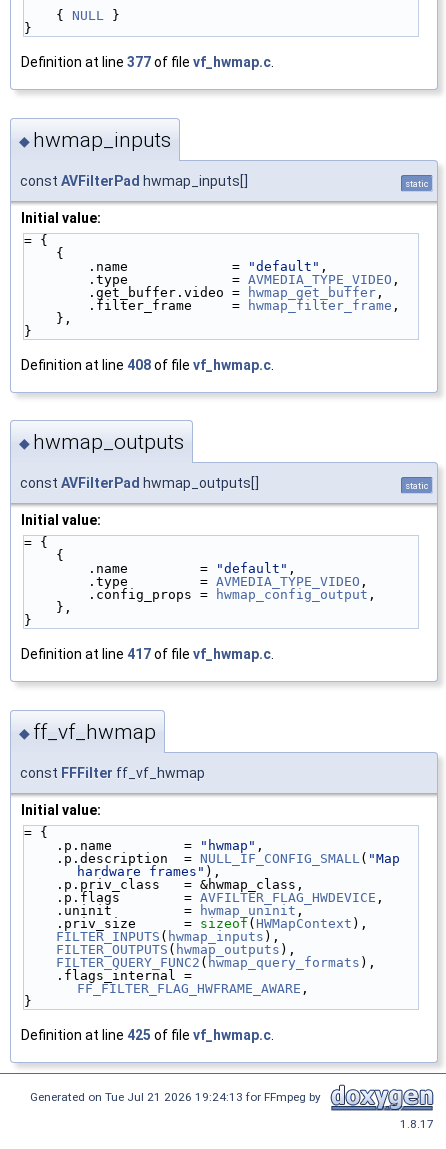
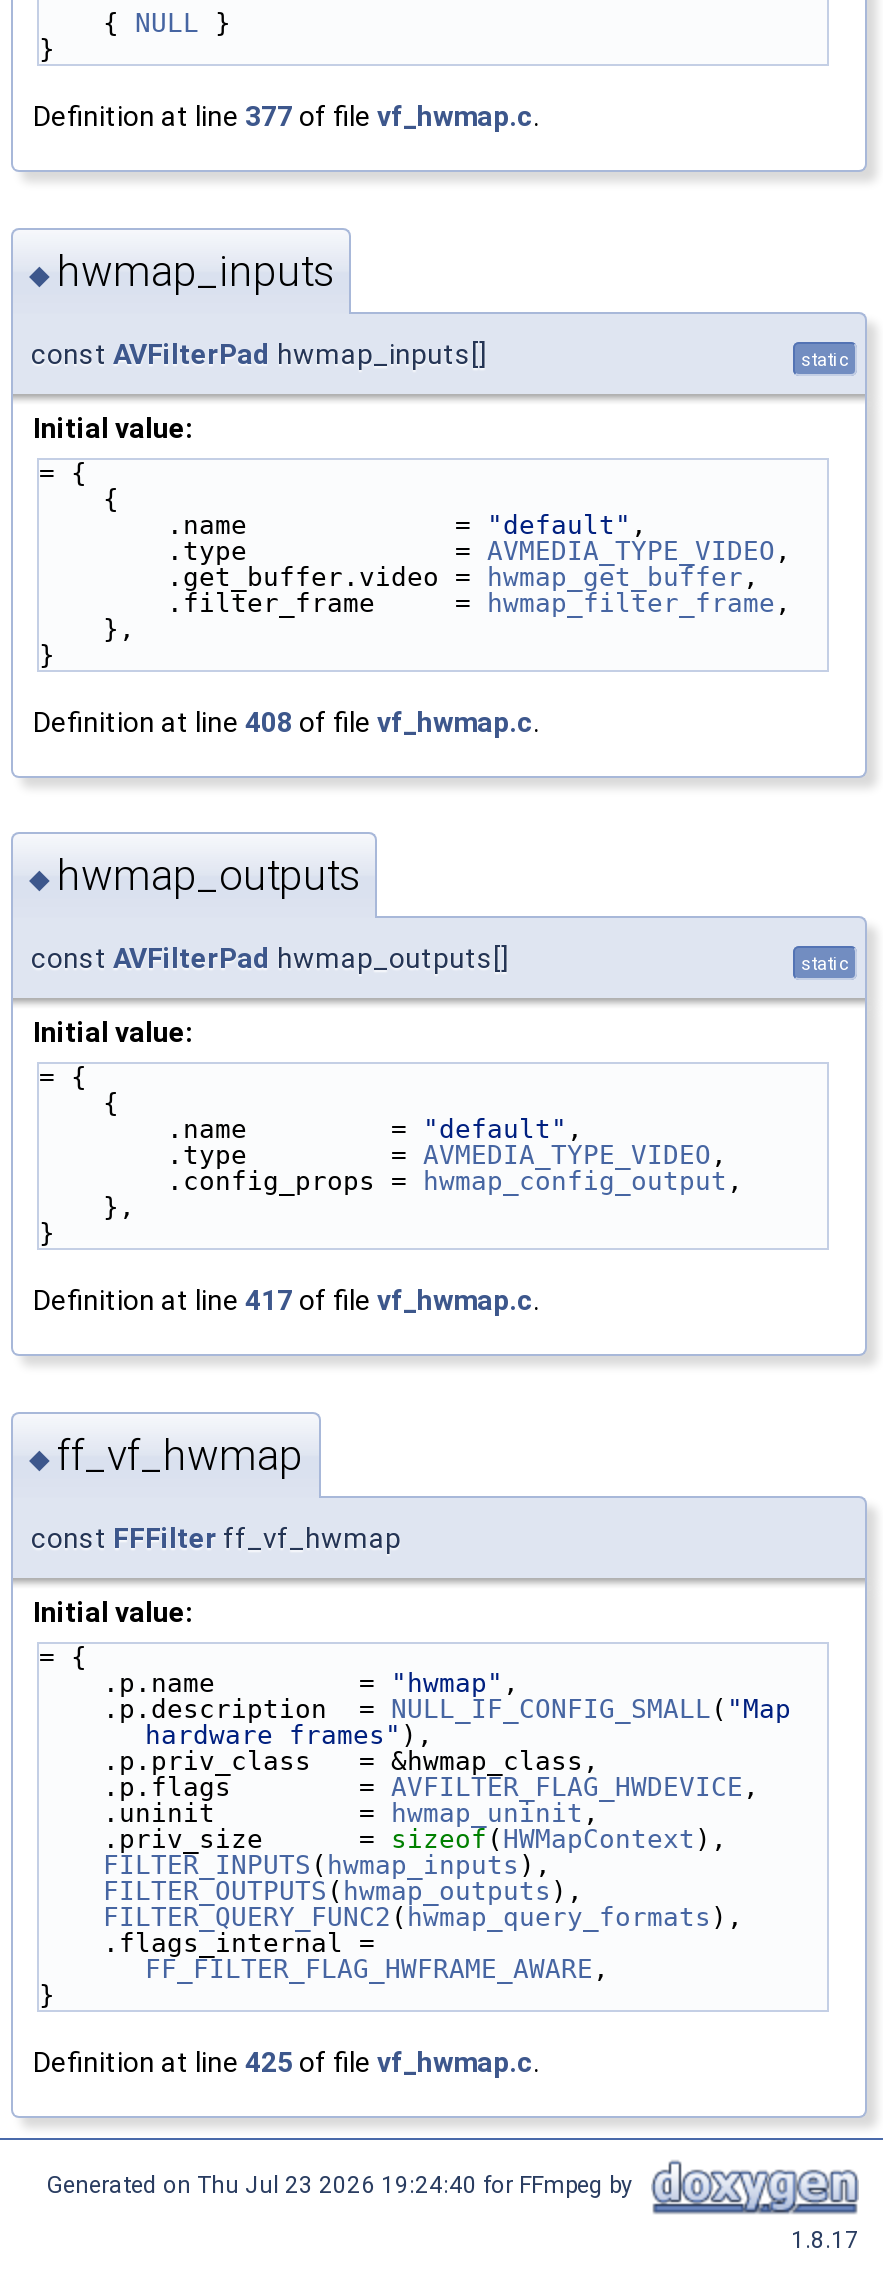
- Generated on Tue Jul 21 2026 19:24:13 for FFmpeg by
+ Generated on Thu Jul 23 2026 19:24:40 for FFmpeg by
